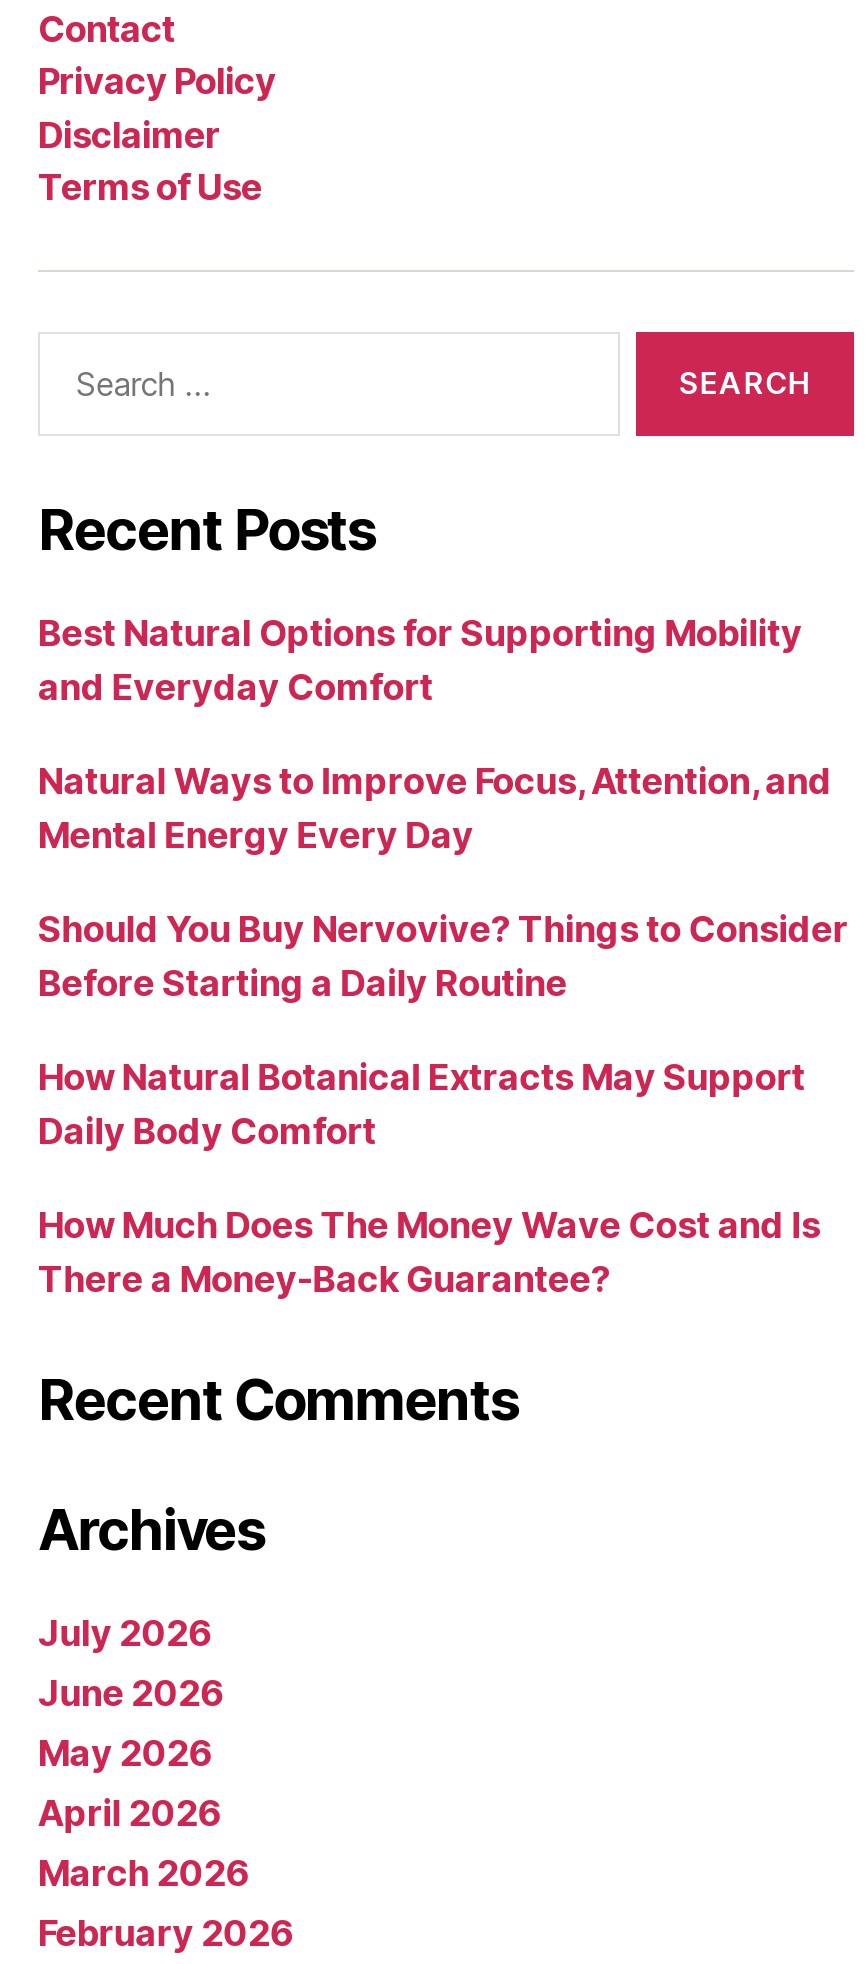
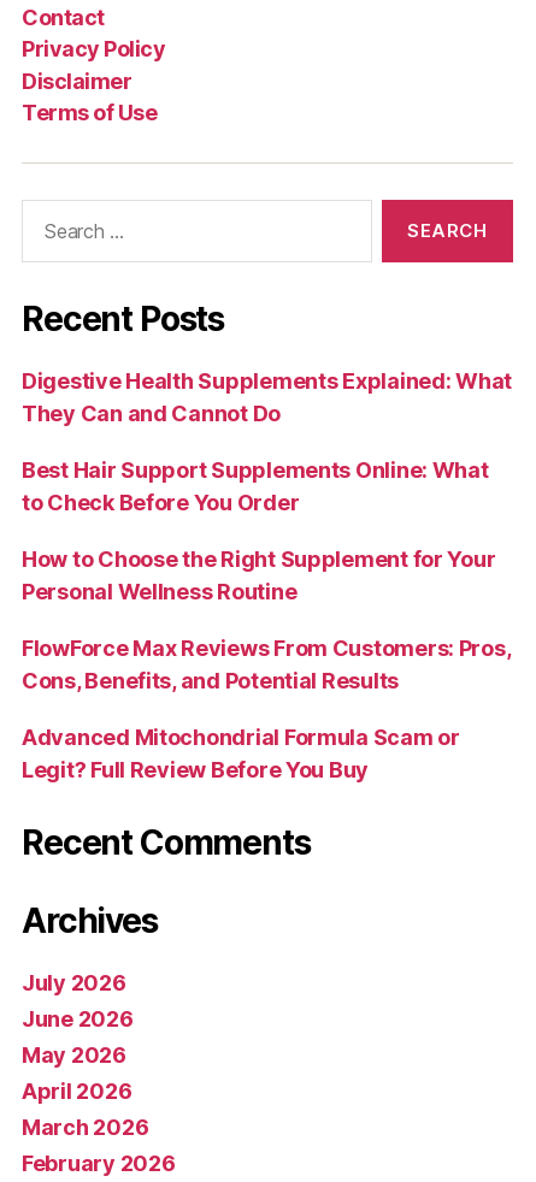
- Best Natural Options for Supporting Mobility
- and Everyday Comfort
+ Digestive Health Supplements Explained: What
+ They Can and Cannot Do

- Natural Ways to Improve Focus, Attention, and
- Mental Energy Every Day
+ Best Hair Support Supplements Online: What
+ to Check Before You Order

- Should You Buy Nervovive? Things to Consider
- Before Starting a Daily Routine
+ How to Choose the Right Supplement for Your
+ Personal Wellness Routine

- How Natural Botanical Extracts May Support
- Daily Body Comfort
+ FlowForce Max Reviews From Customers: Pros,
+ Cons, Benefits, and Potential Results

- How Much Does The Money Wave Cost and Is
- There a Money-Back Guarantee?
+ Advanced Mitochondrial Formula Scam or
+ Legit? Full Review Before You Buy
